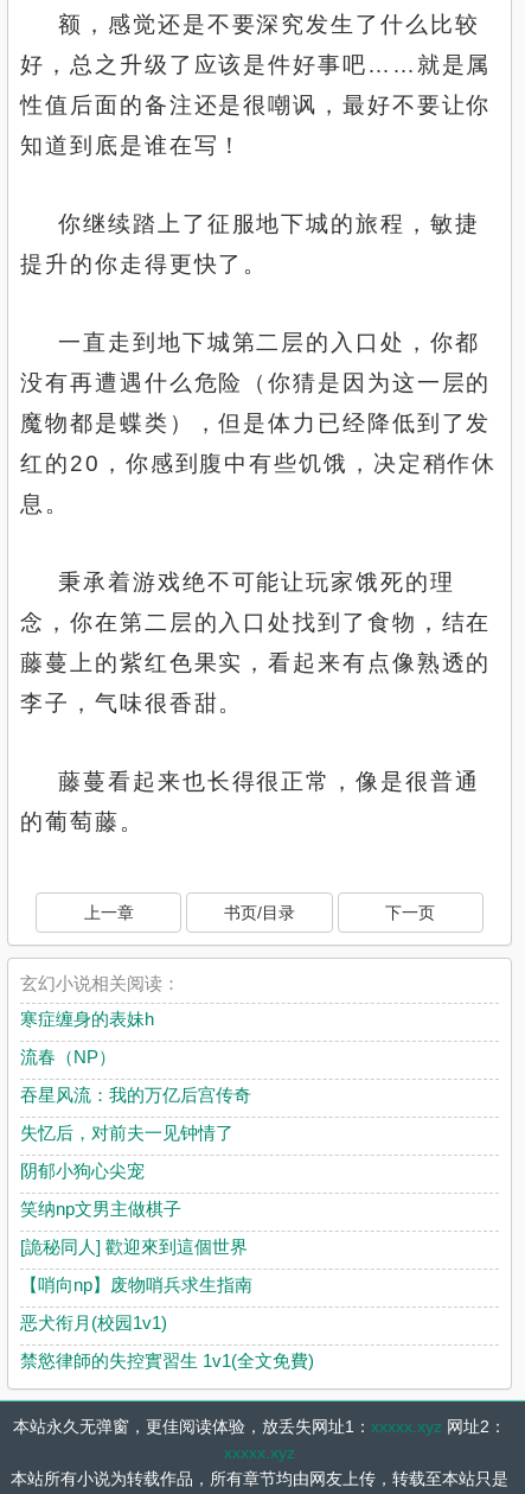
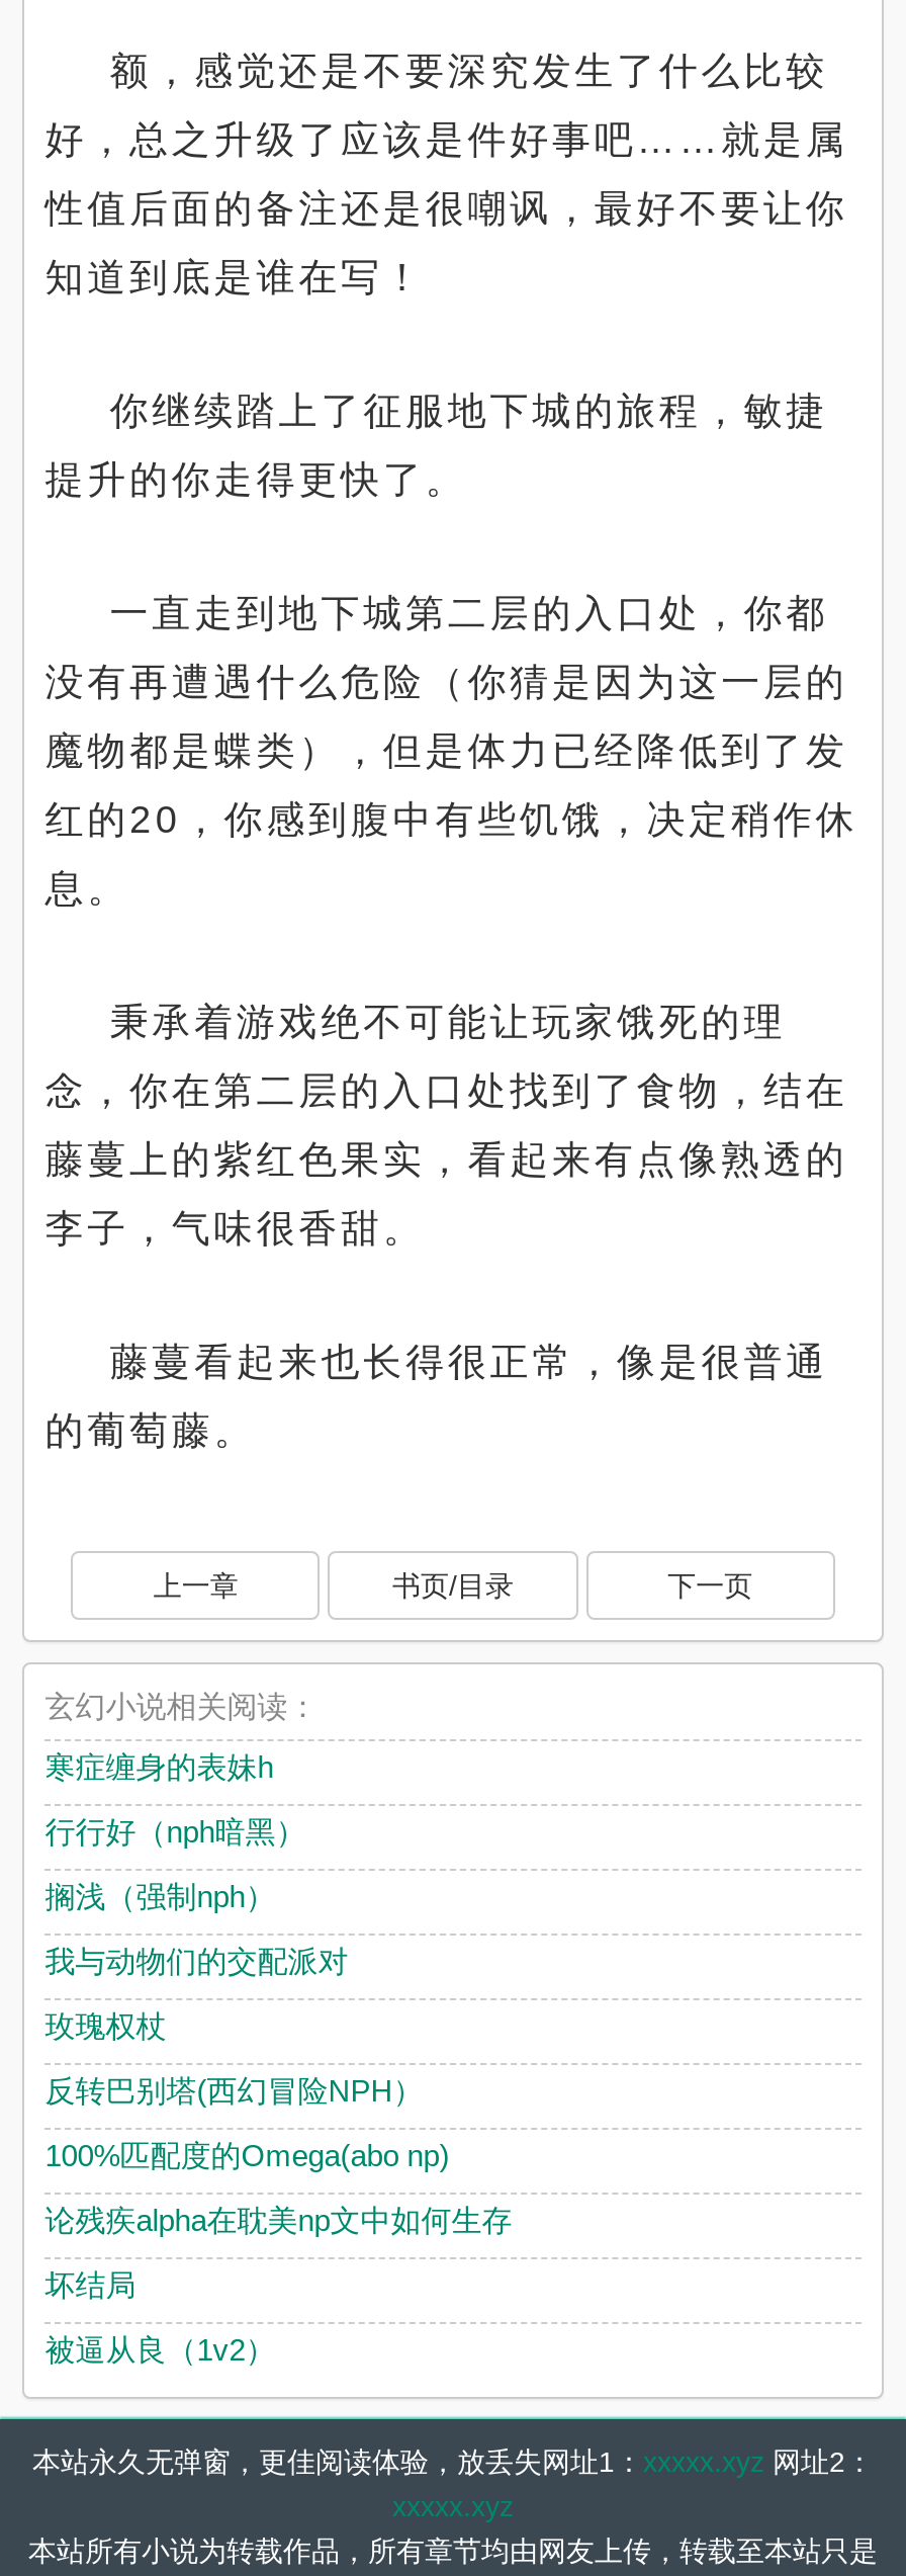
- 流春（NP）
+ 行行好（nph暗黑）

- 吞星风流：我的万亿后宫传奇
+ 搁浅（强制nph）

- 失忆后，对前夫一见钟情了
+ 我与动物们的交配派对

- 阴郁小狗心尖宠
+ 玫瑰权杖

- 笑纳np文男主做棋子
+ 反转巴别塔(西幻冒险NPH）

- [詭秘同人] 歡迎來到這個世界
+ 100%匹配度的Omega(abo np)

- 【哨向np】废物哨兵求生指南
+ 论残疾alpha在耽美np文中如何生存

- 恶犬衔月(校园1v1)
+ 坏结局

- 禁慾律師的失控實習生 1v1(全文免費)
+ 被逼从良（1v2）
